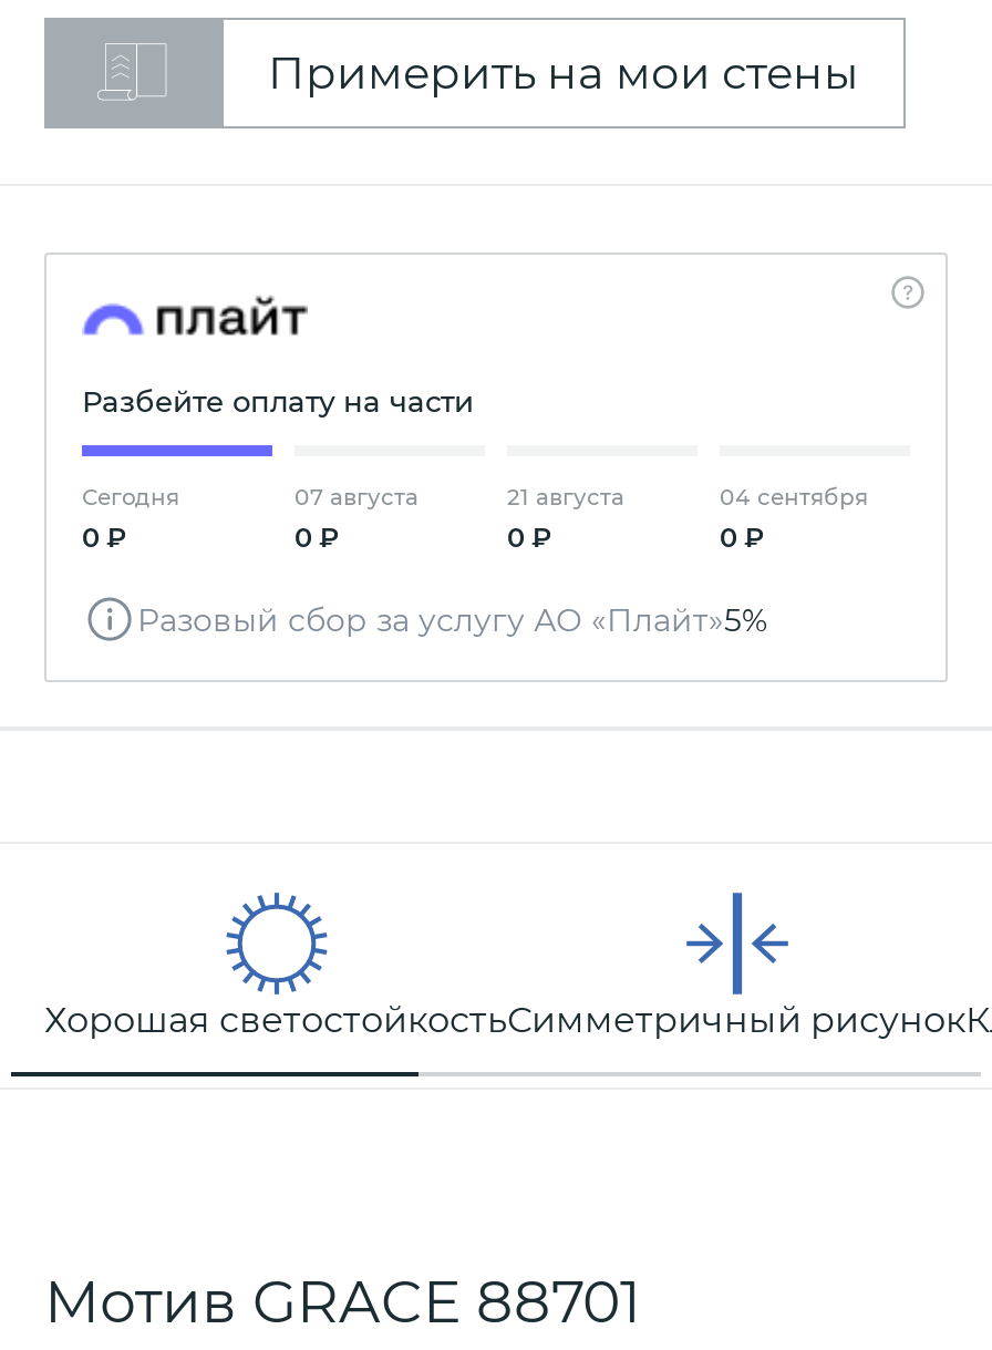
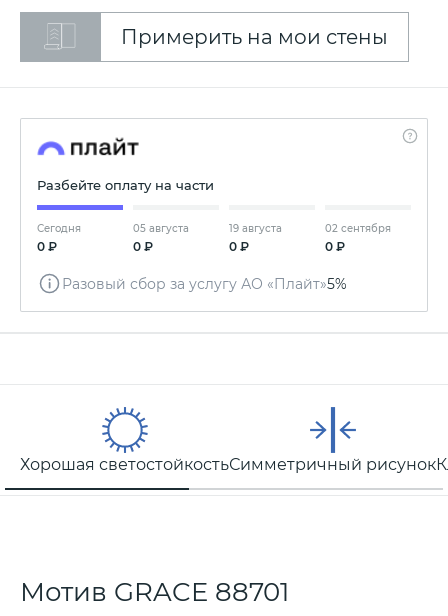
- 07 августа
+ 05 августа

- 21 августа
+ 19 августа

- 04 сентября
+ 02 сентября
